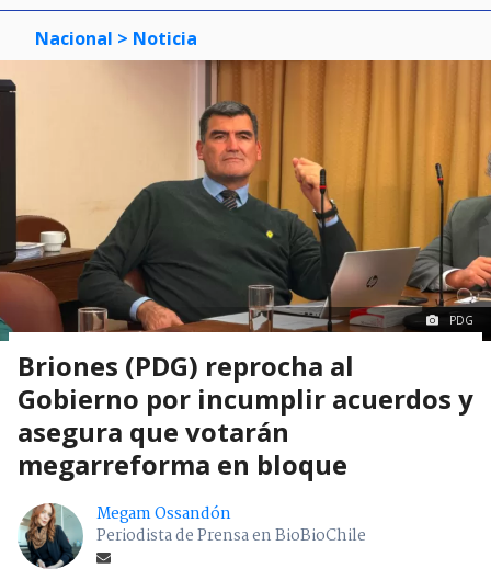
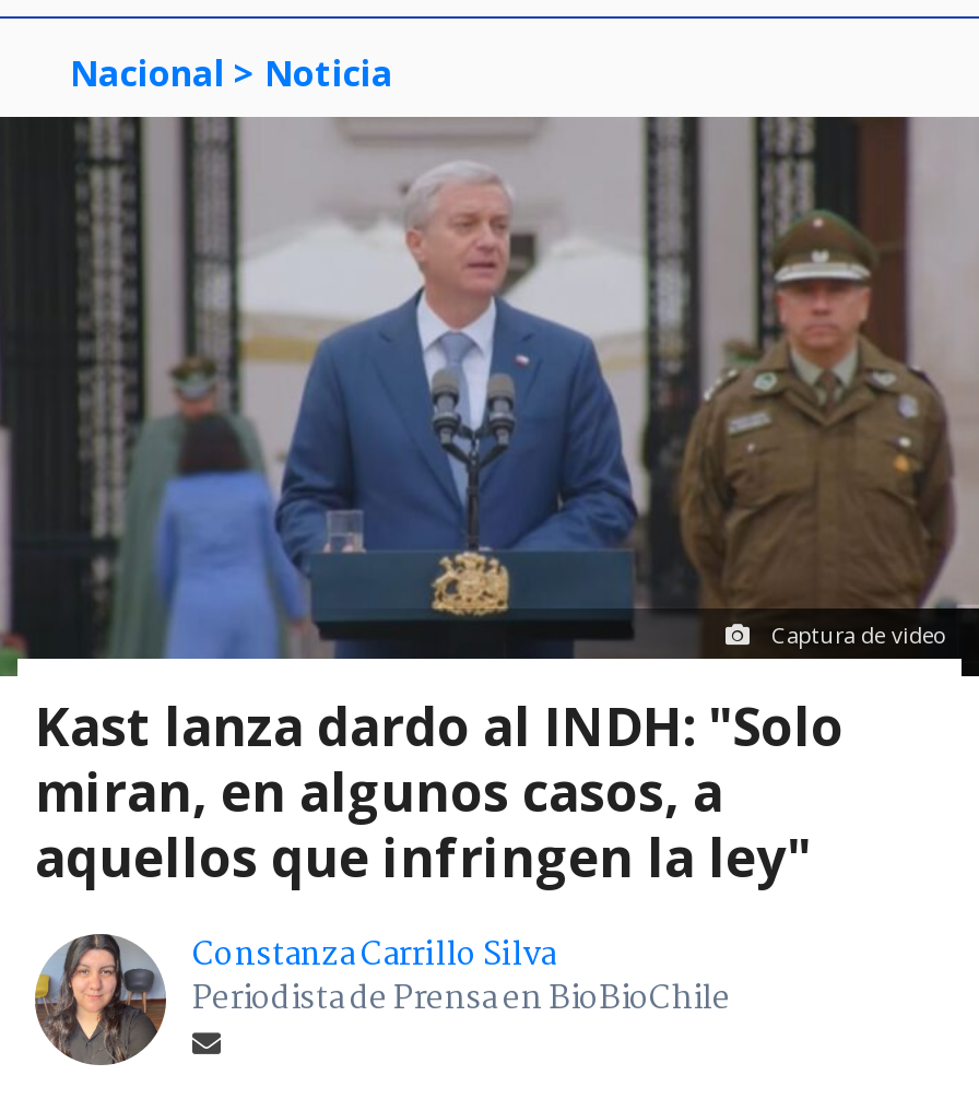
- [image]
- PDG
+ [image]
+ Captura de video

- Briones (PDG) reprocha al
- Gobierno por incumplir acuerdos y
- asegura que votarán
- megarreforma en bloque
+ Kast lanza dardo al INDH: "Solo
+ miran, en algunos casos, a
+ aquellos que infringen la ley"

- [image]
- Megam Ossandón
+ [image]
+ Constanza Carrillo Silva
